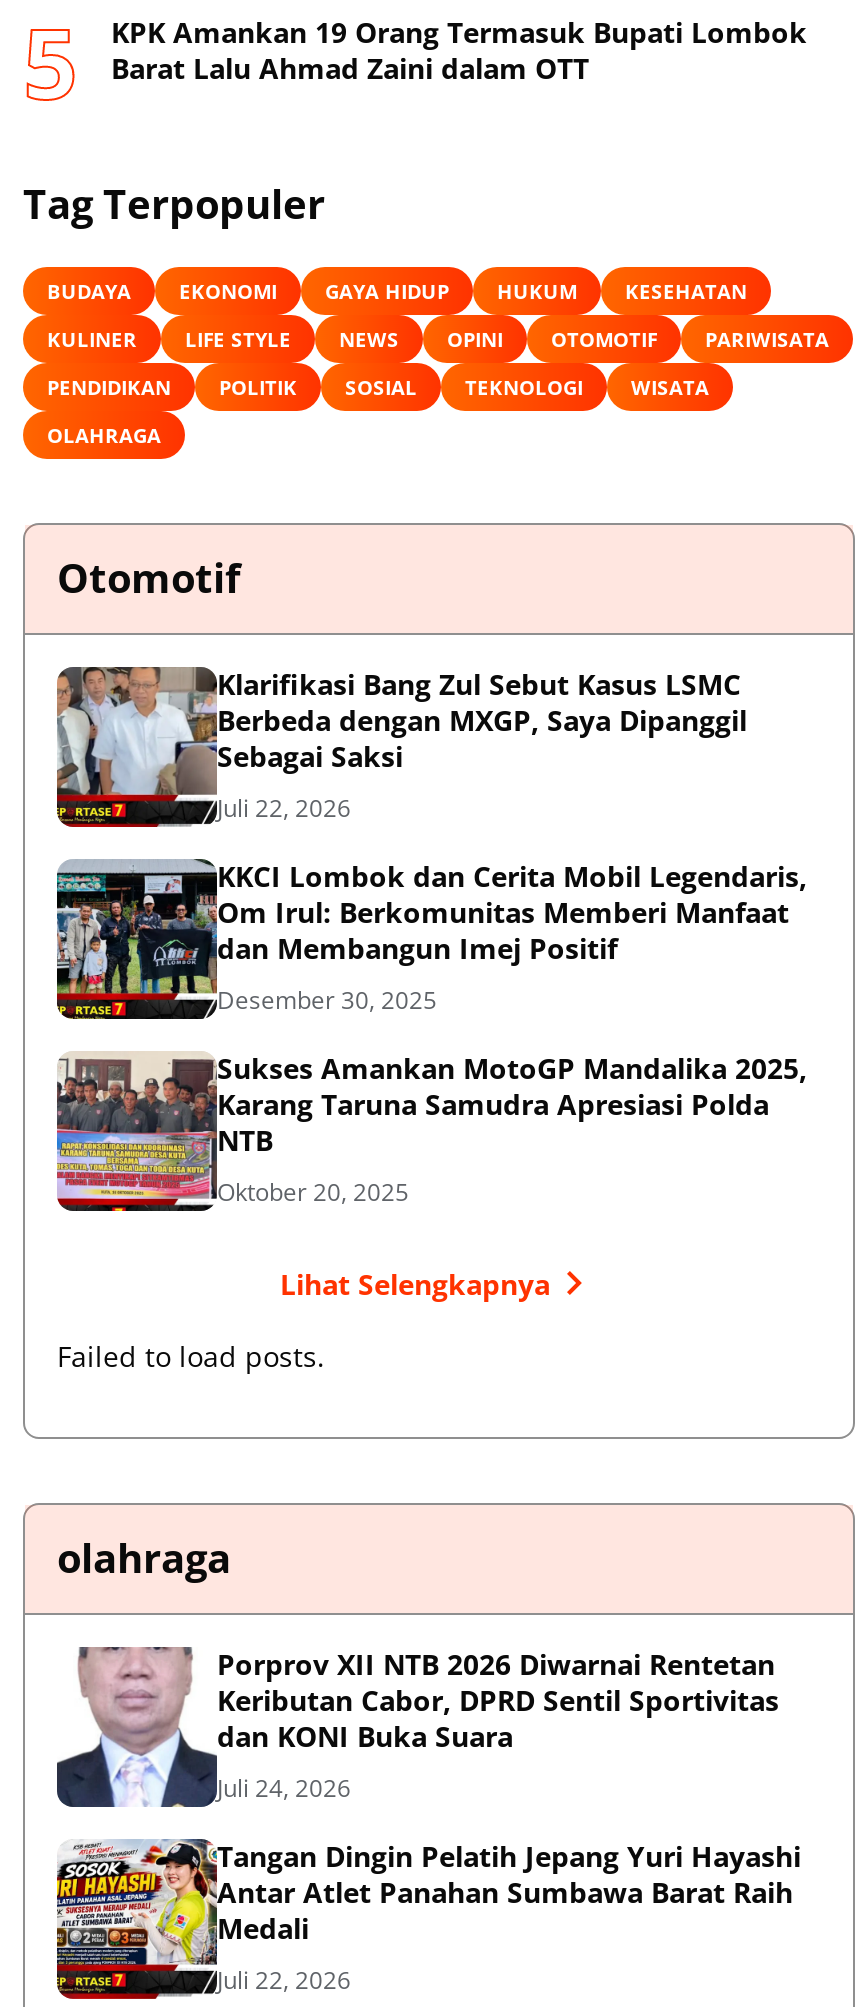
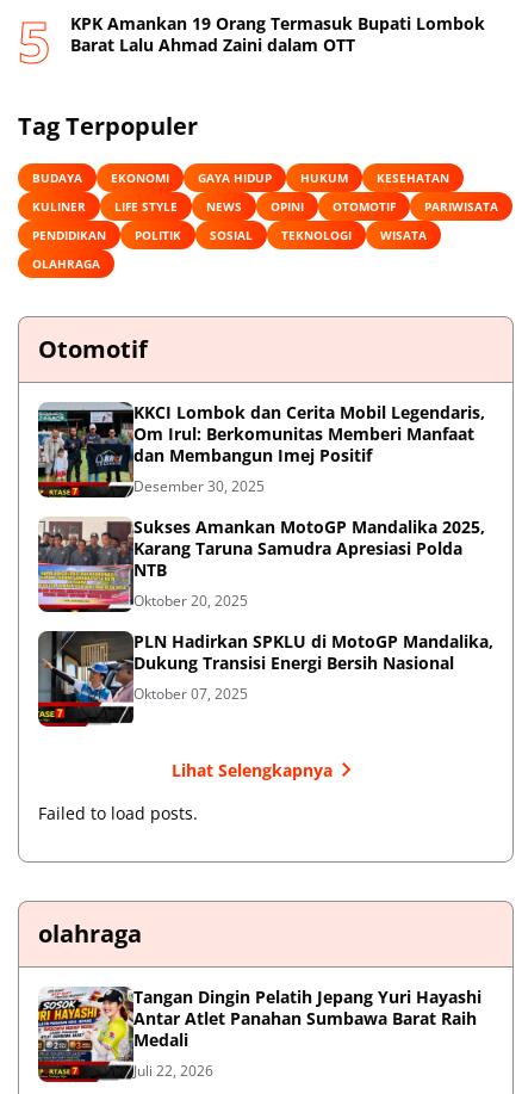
- [image]
- Klarifikasi Bang Zul Sebut Kasus LSMC
- Berbeda dengan MXGP, Saya Dipanggil
- Sebagai Saksi
- Juli 22, 2026

+ [image]
+ PLN Hadirkan SPKLU di MotoGP Mandalika,
+ Dukung Transisi Energi Bersih Nasional
+ Oktober 07, 2025

- [image]
- Porprov XII NTB 2026 Diwarnai Rentetan
- Keributan Cabor, DPRD Sentil Sportivitas
- dan KONI Buka Suara
- Juli 24, 2026
